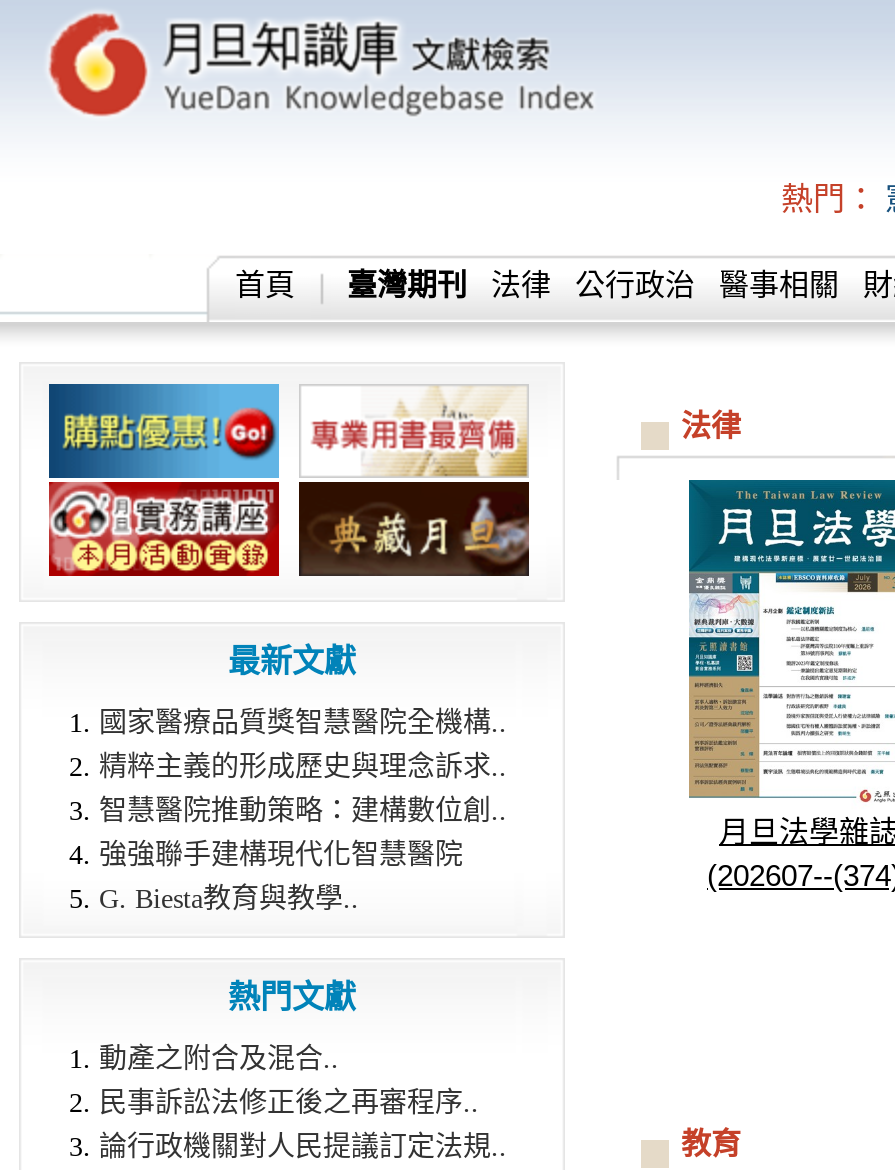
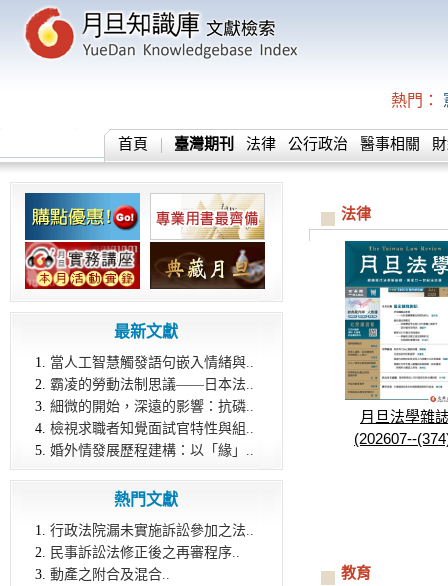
- 國家醫療品質獎智慧醫院全機構..
+ 當人工智慧觸發語句嵌入情緒與..

- 精粹主義的形成歷史與理念訴求..
+ 霸凌的勞動法制思議——日本法..

- 智慧醫院推動策略：建構數位創..
+ 細微的開始，深遠的影響：抗磷..

- 強強聯手建構現代化智慧醫院
+ 檢視求職者知覺面試官特性與組..

- G. Biesta教育與教學..
+ 婚外情發展歷程建構：以「緣」..

+ 行政法院漏未實施訴訟參加之法..

moved down: 動產之附合及混合..

- 論行政機關對人民提議訂定法規..
